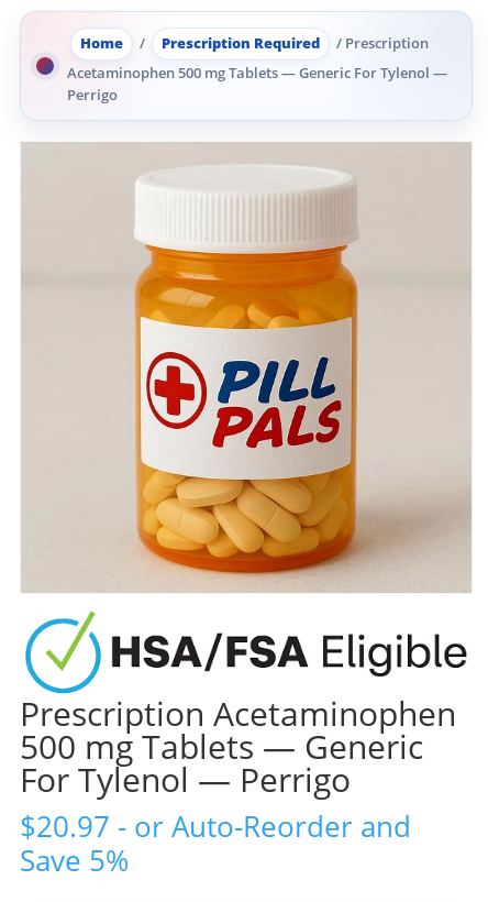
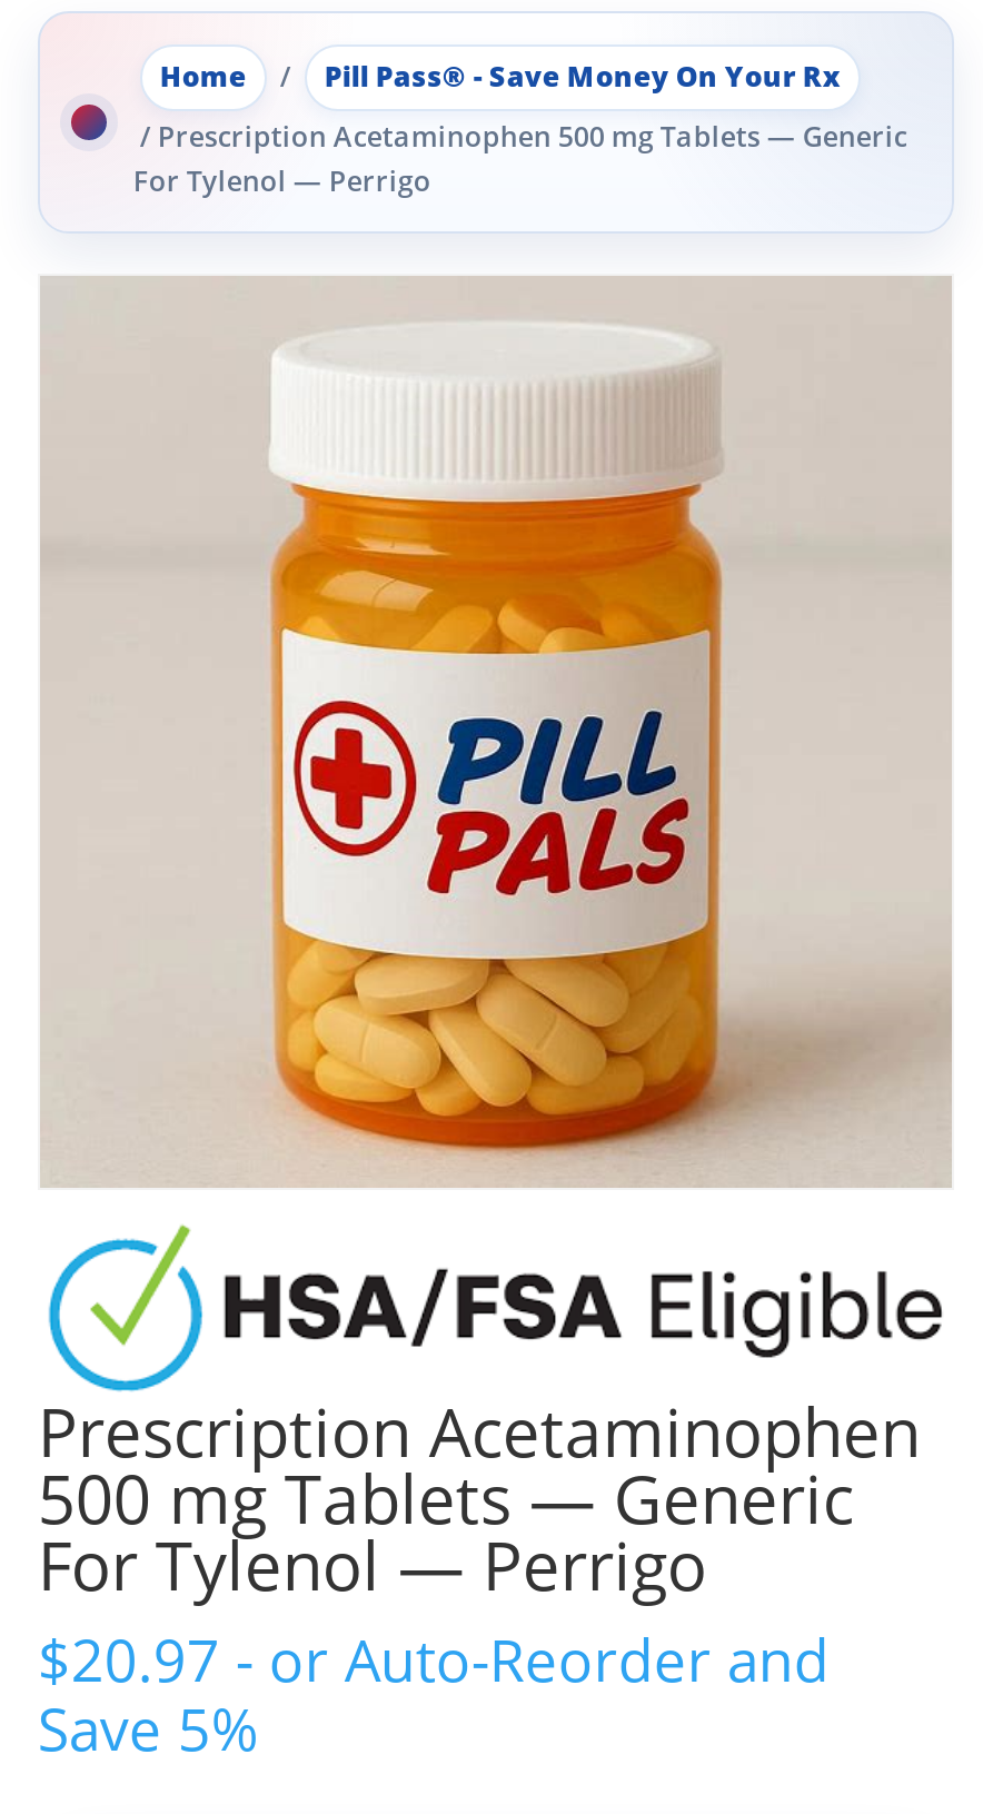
- Prescription Required
- / Prescription
+ Pill Pass® - Save Money On Your Rx

- Acetaminophen 500 mg Tablets — Generic For Tylenol —
- Perrigo
+ / Prescription Acetaminophen 500 mg Tablets — Generic
+ For Tylenol — Perrigo
